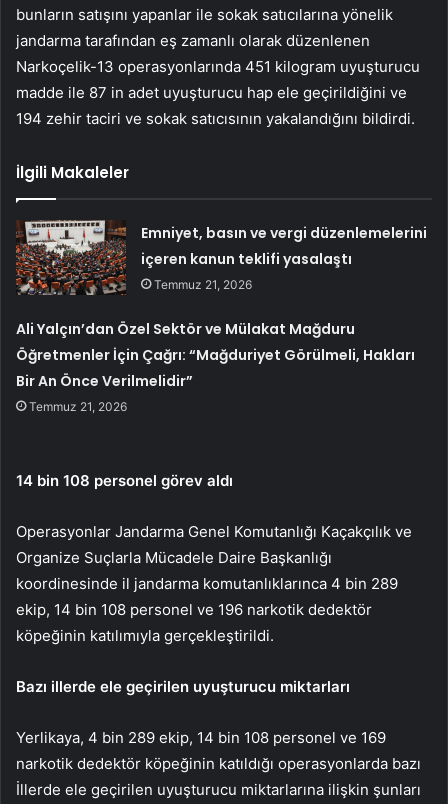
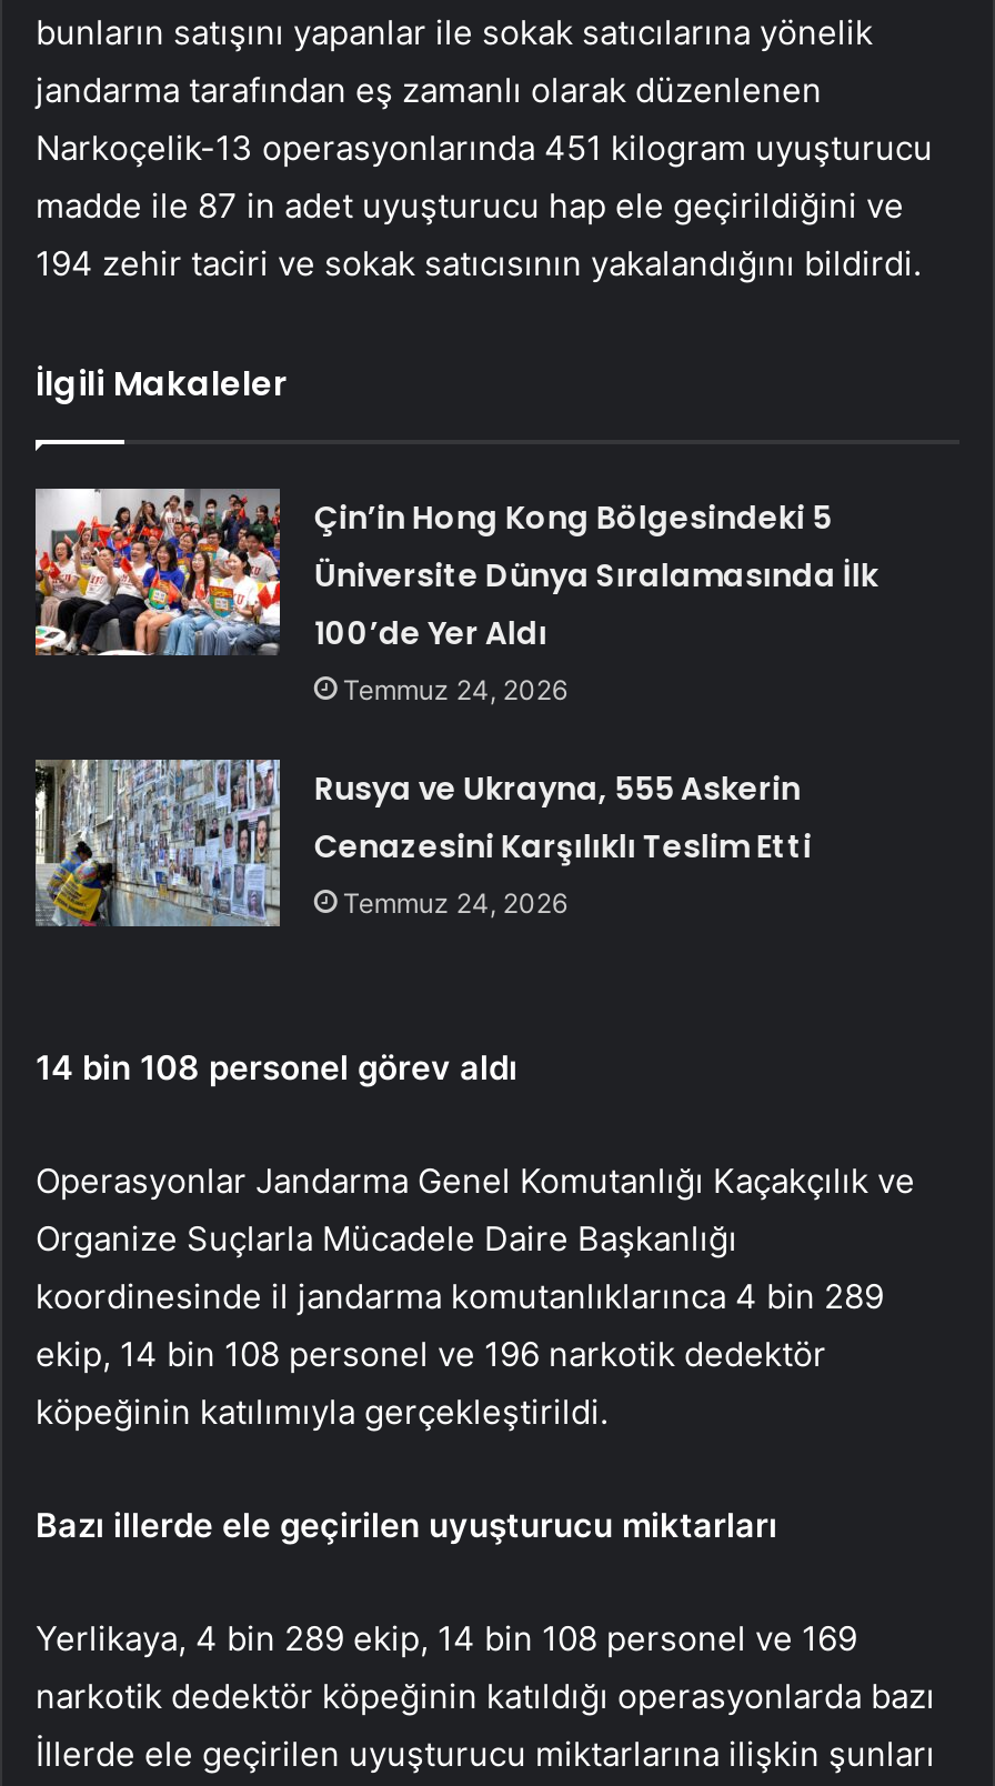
- [image]
- Emniyet, basın ve vergi düzenlemelerini
- içeren kanun teklifi yasalaştı
- Temmuz 21, 2026
+ [image]
+ Çin’in Hong Kong Bölgesindeki 5
+ Üniversite Dünya Sıralamasında İlk
+ 100’de Yer Aldı
+ Temmuz 24, 2026

- Ali Yalçın’dan Özel Sektör ve Mülakat Mağduru
- Öğretmenler İçin Çağrı: “Mağduriyet Görülmeli, Hakları
- Bir An Önce Verilmelidir”
- Temmuz 21, 2026
+ Rusya ve Ukrayna, 555 Askerin
+ Cenazesini Karşılıklı Teslim Etti
+ Temmuz 24, 2026
